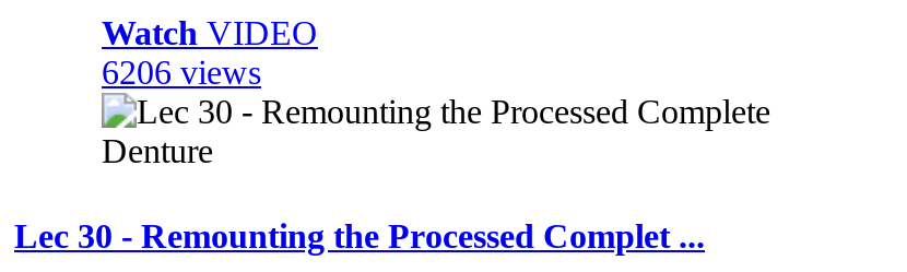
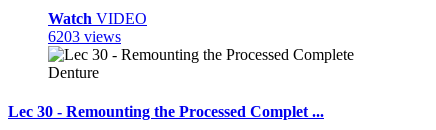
- 6206 views
+ 6203 views
